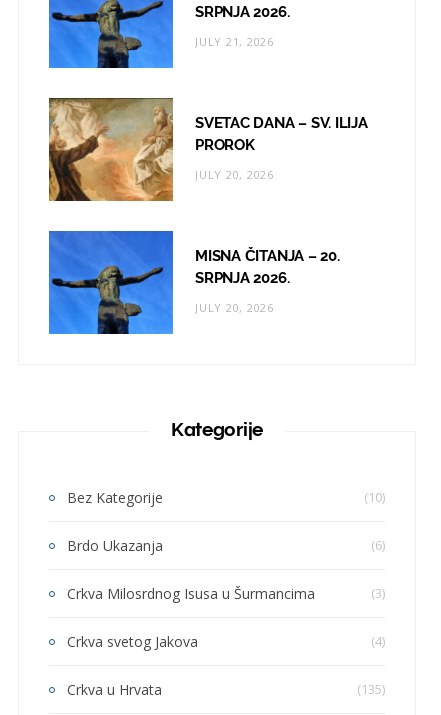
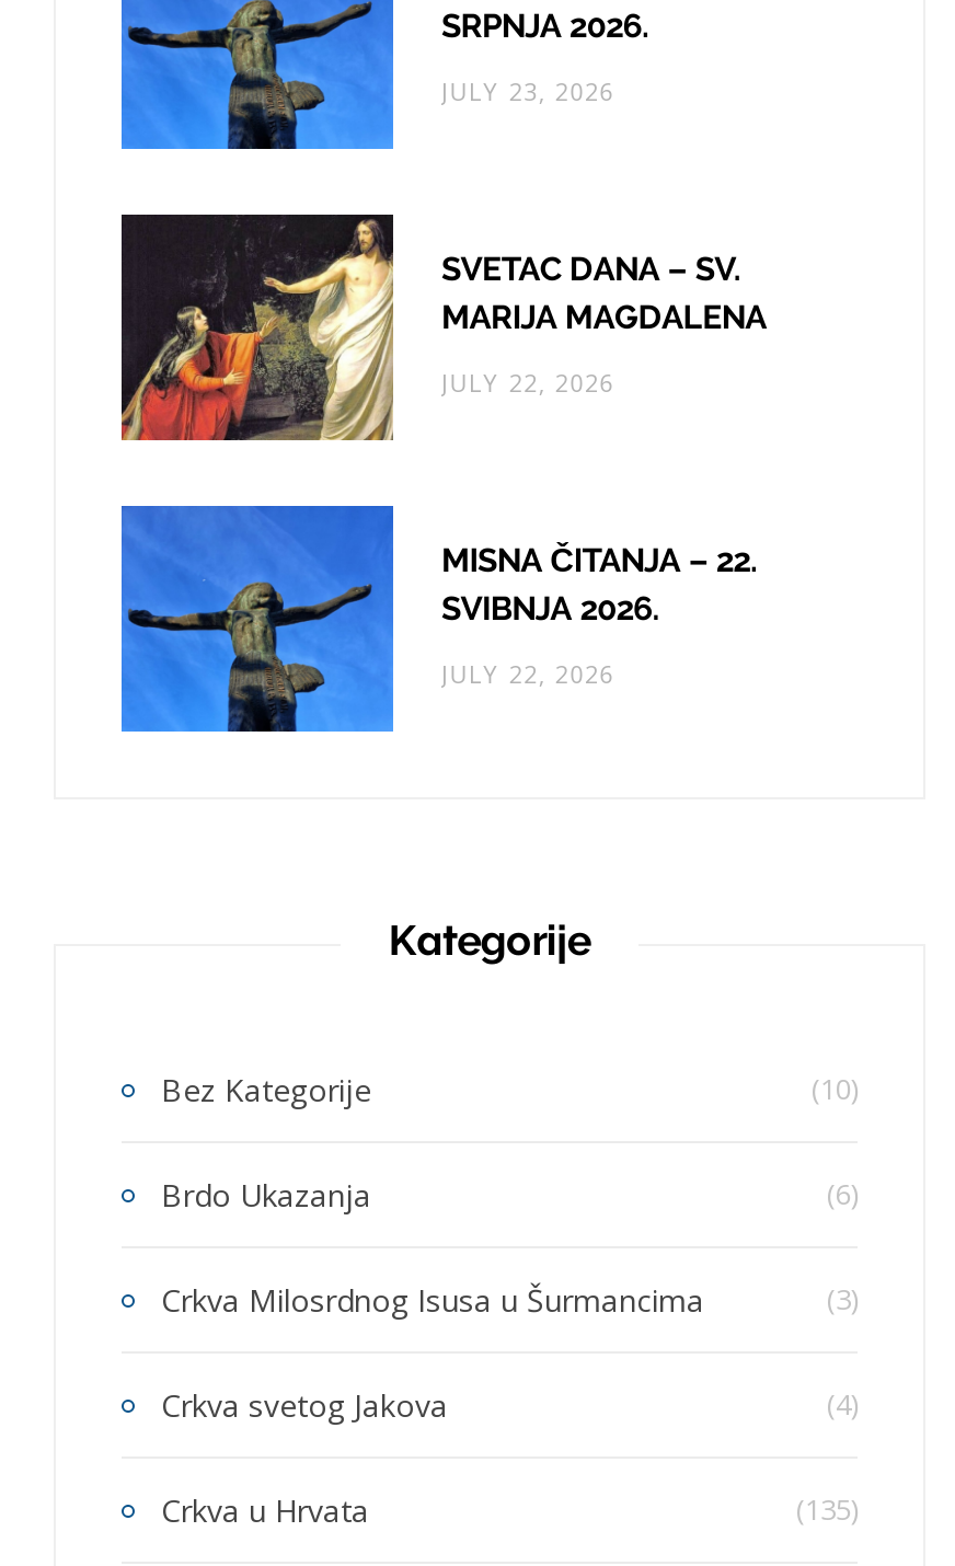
- JULY 21, 2026
+ JULY 23, 2026

- [image]
- SVETAC DANA – SV. ILIJA
- PROROK
+ [image]
+ SVETAC DANA – SV.
+ MARIJA MAGDALENA

- JULY 20, 2026
+ JULY 22, 2026

- MISNA ČITANJA – 20.
- SRPNJA 2026.
+ MISNA ČITANJA – 22.
+ SVIBNJA 2026.

- JULY 20, 2026
+ JULY 22, 2026
